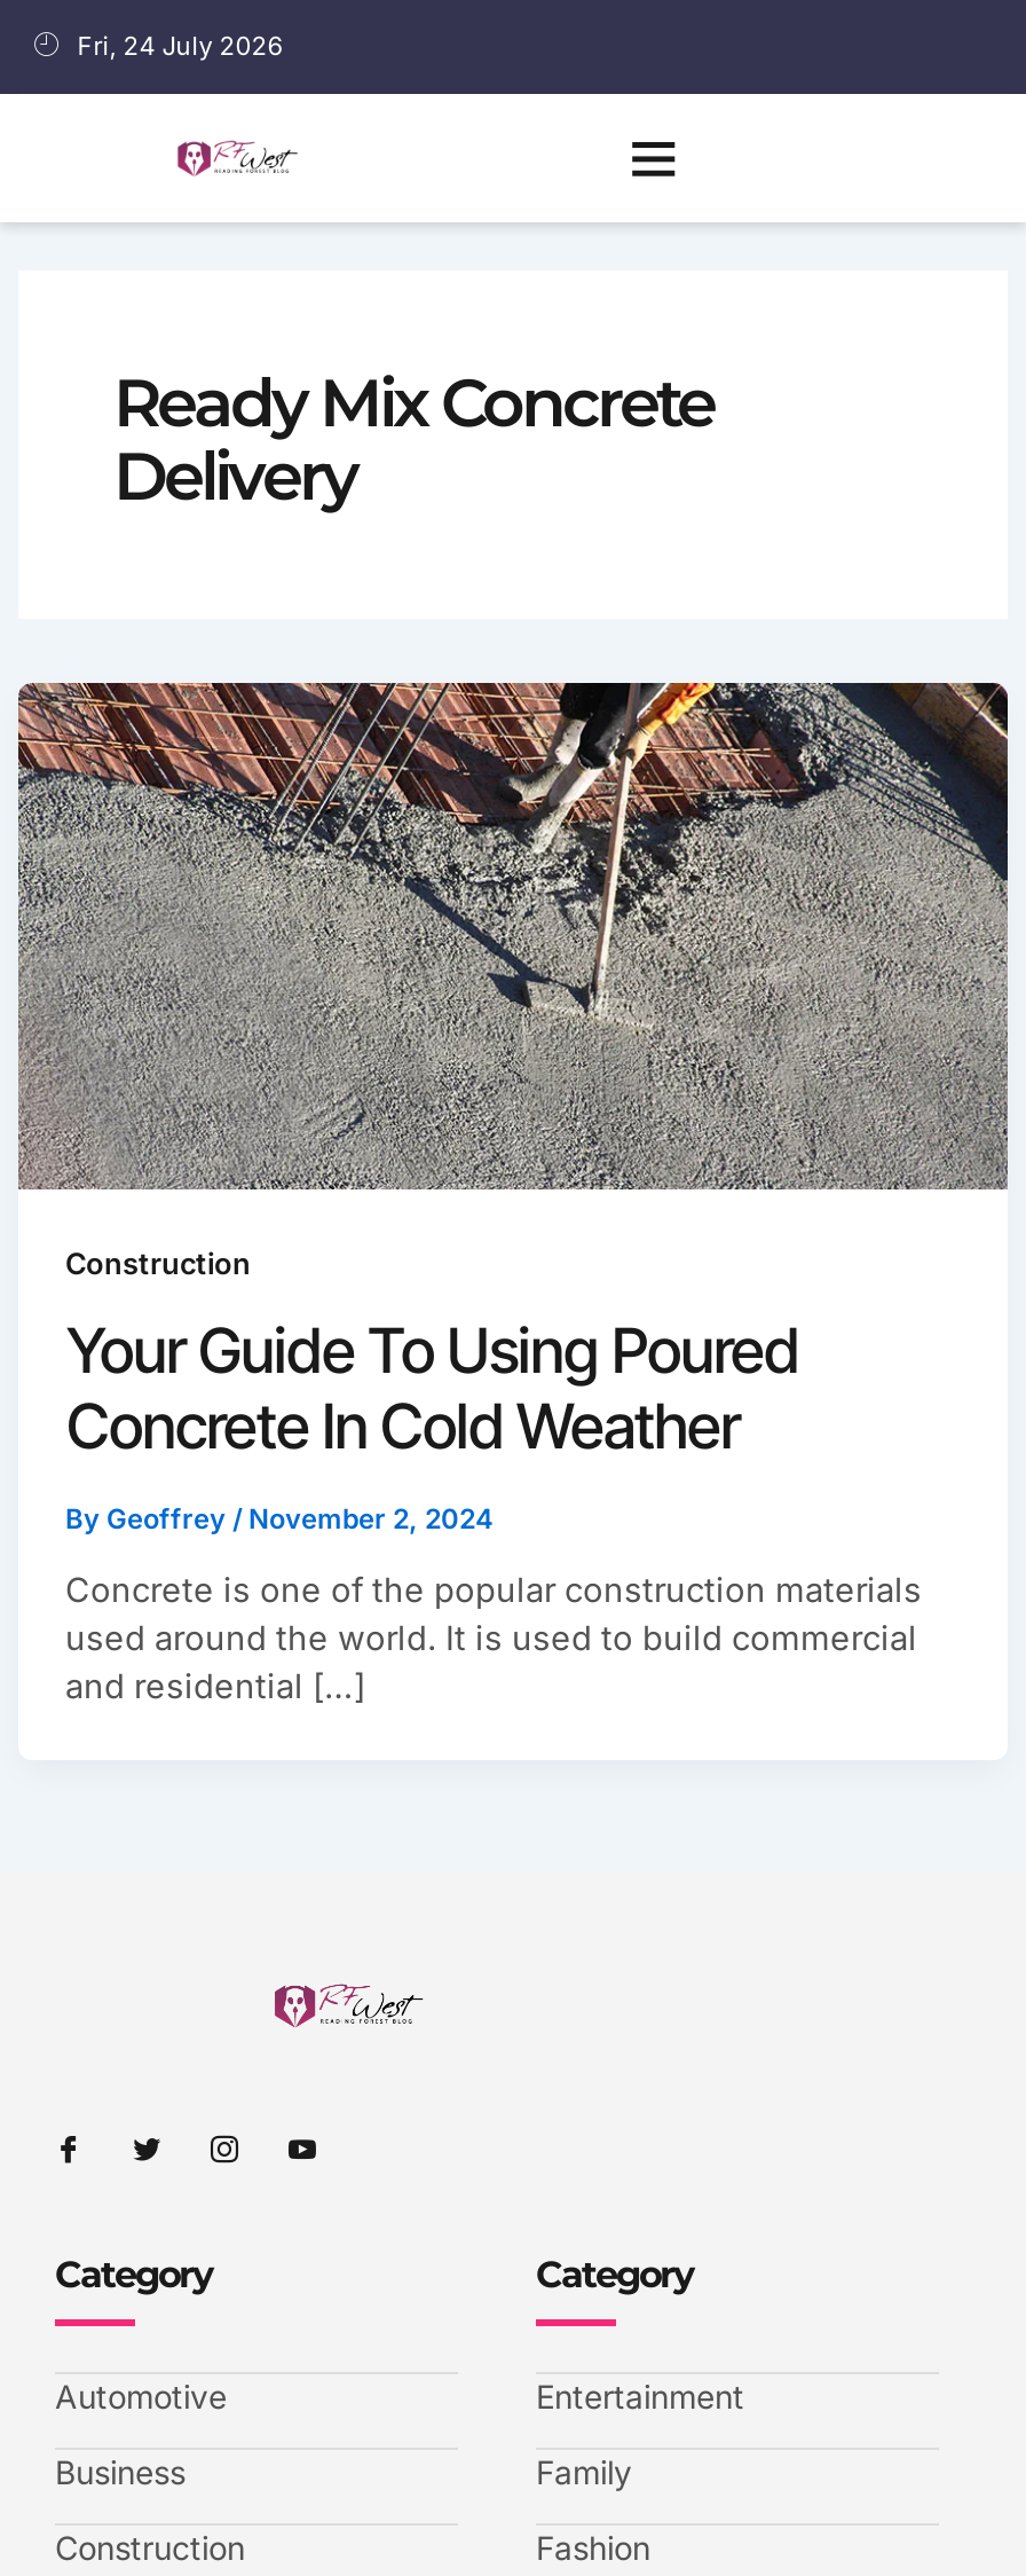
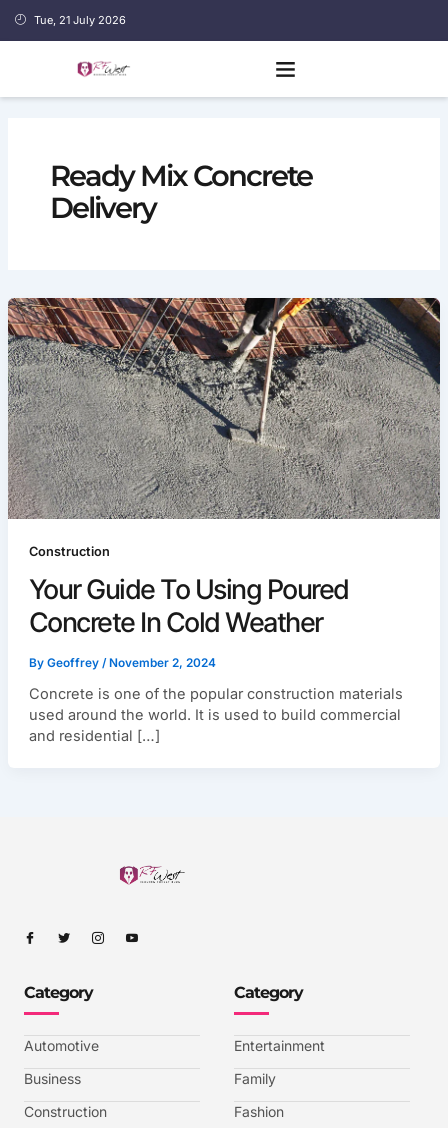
- Fri, 24 July 2026
+ Tue, 21 July 2026
